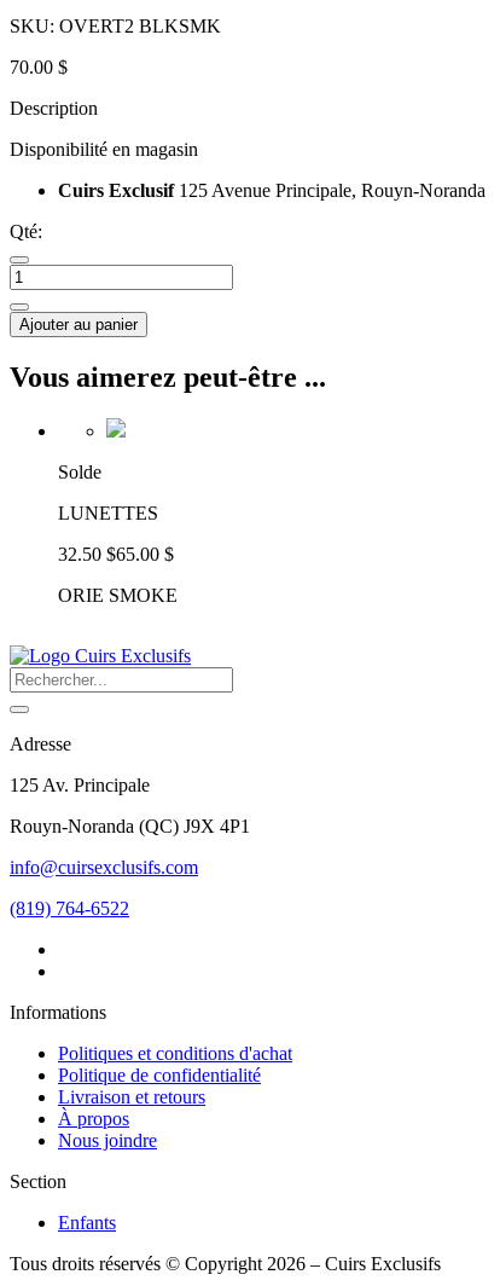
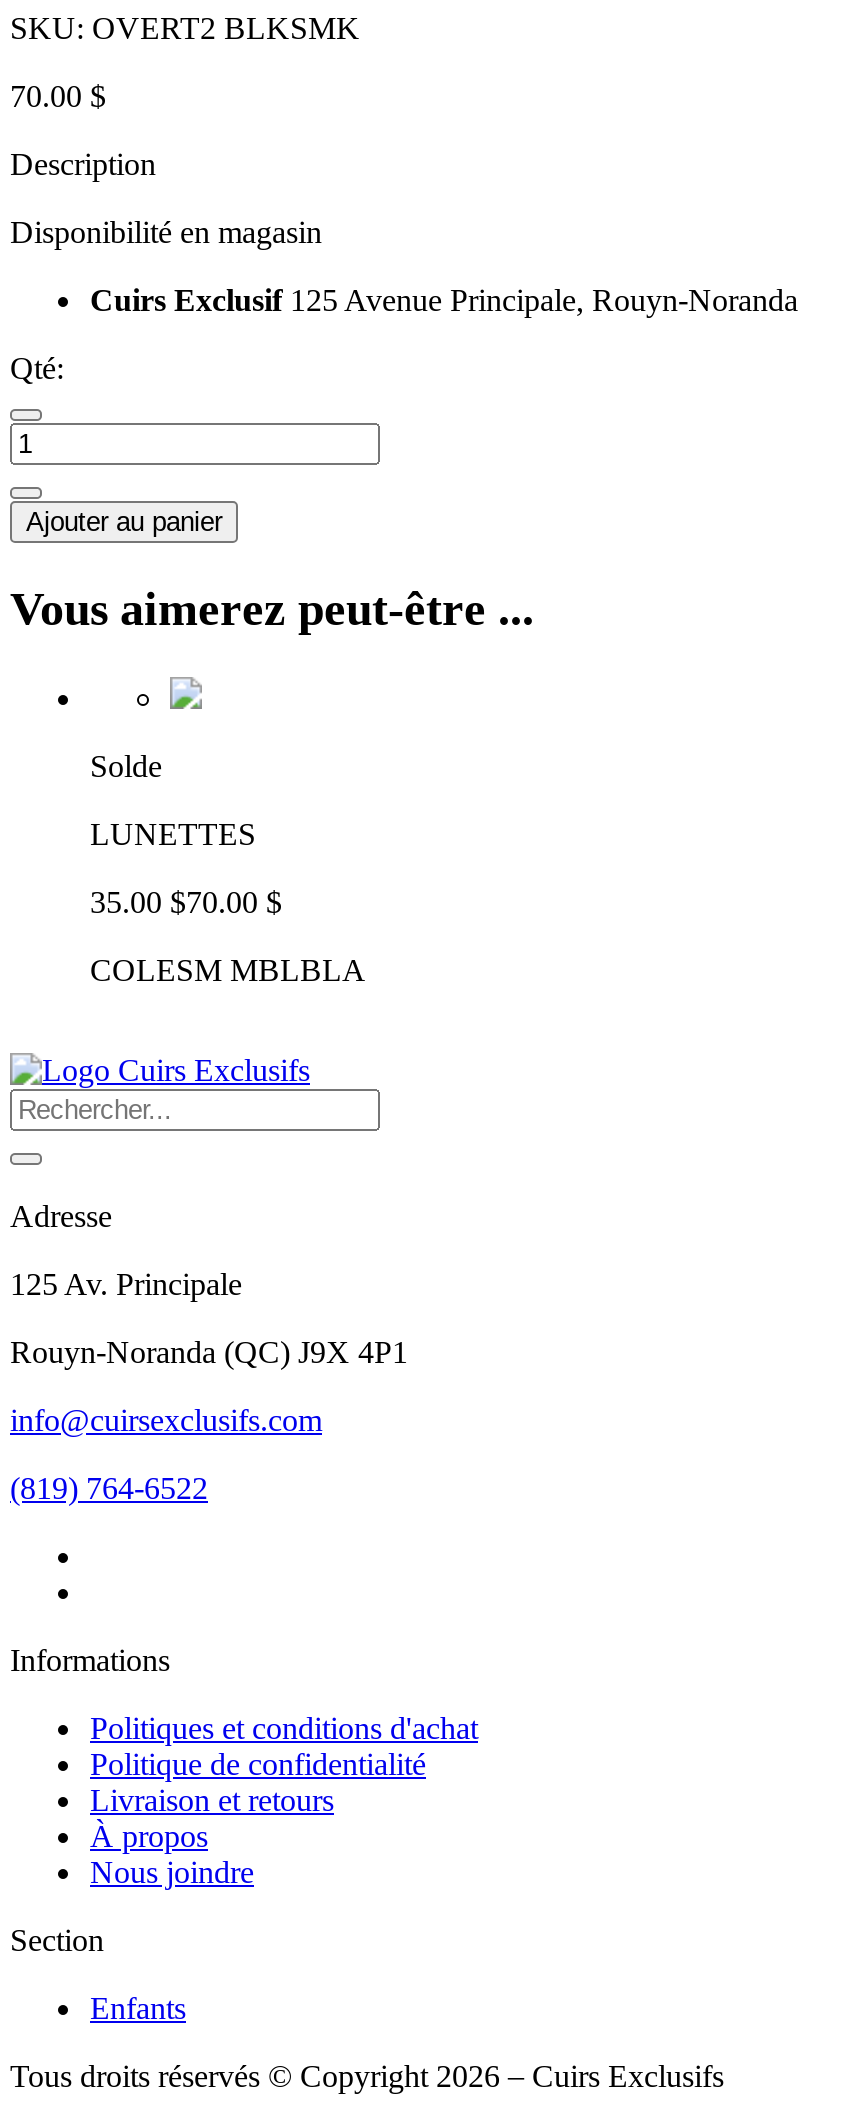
- 32.50 $65.00 $
+ 35.00 $70.00 $

- ORIE SMOKE
+ COLESM MBLBLA
